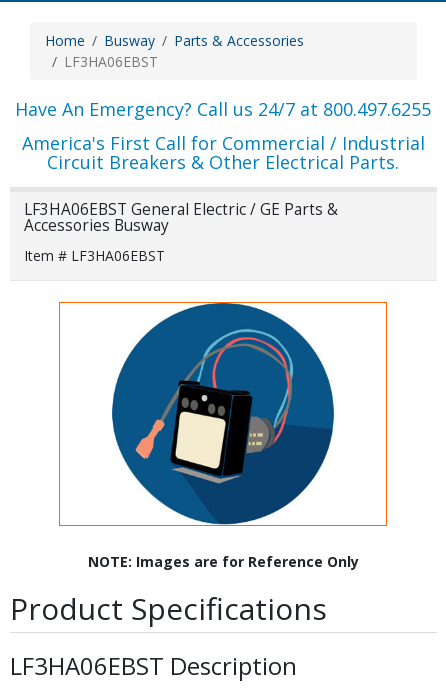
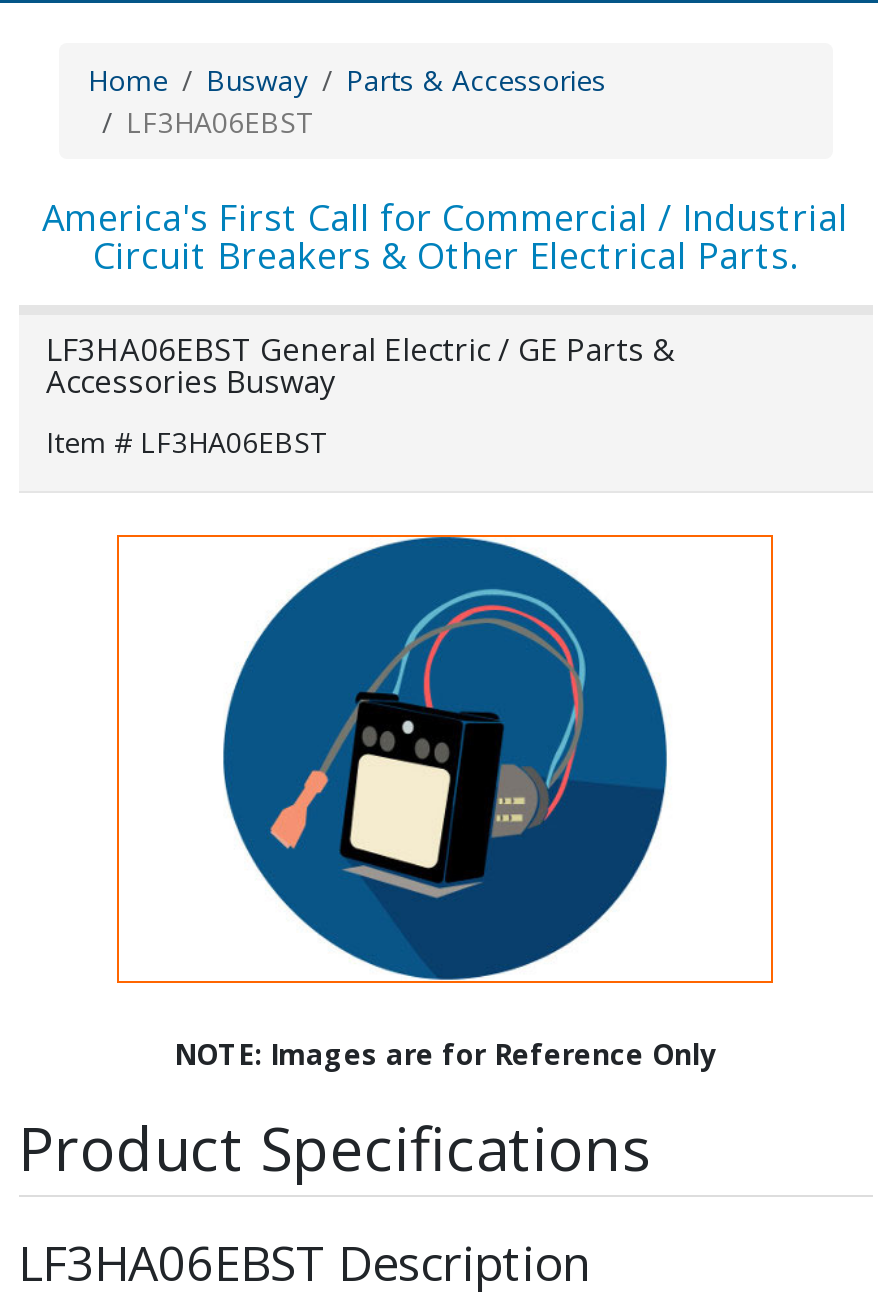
- Have An Emergency? Call us 24/7 at 800.497.6255
